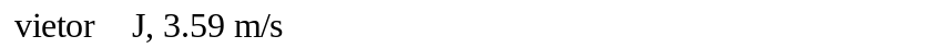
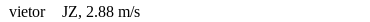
- vietor J, 3.59 m/s
+ vietor JZ, 2.88 m/s
